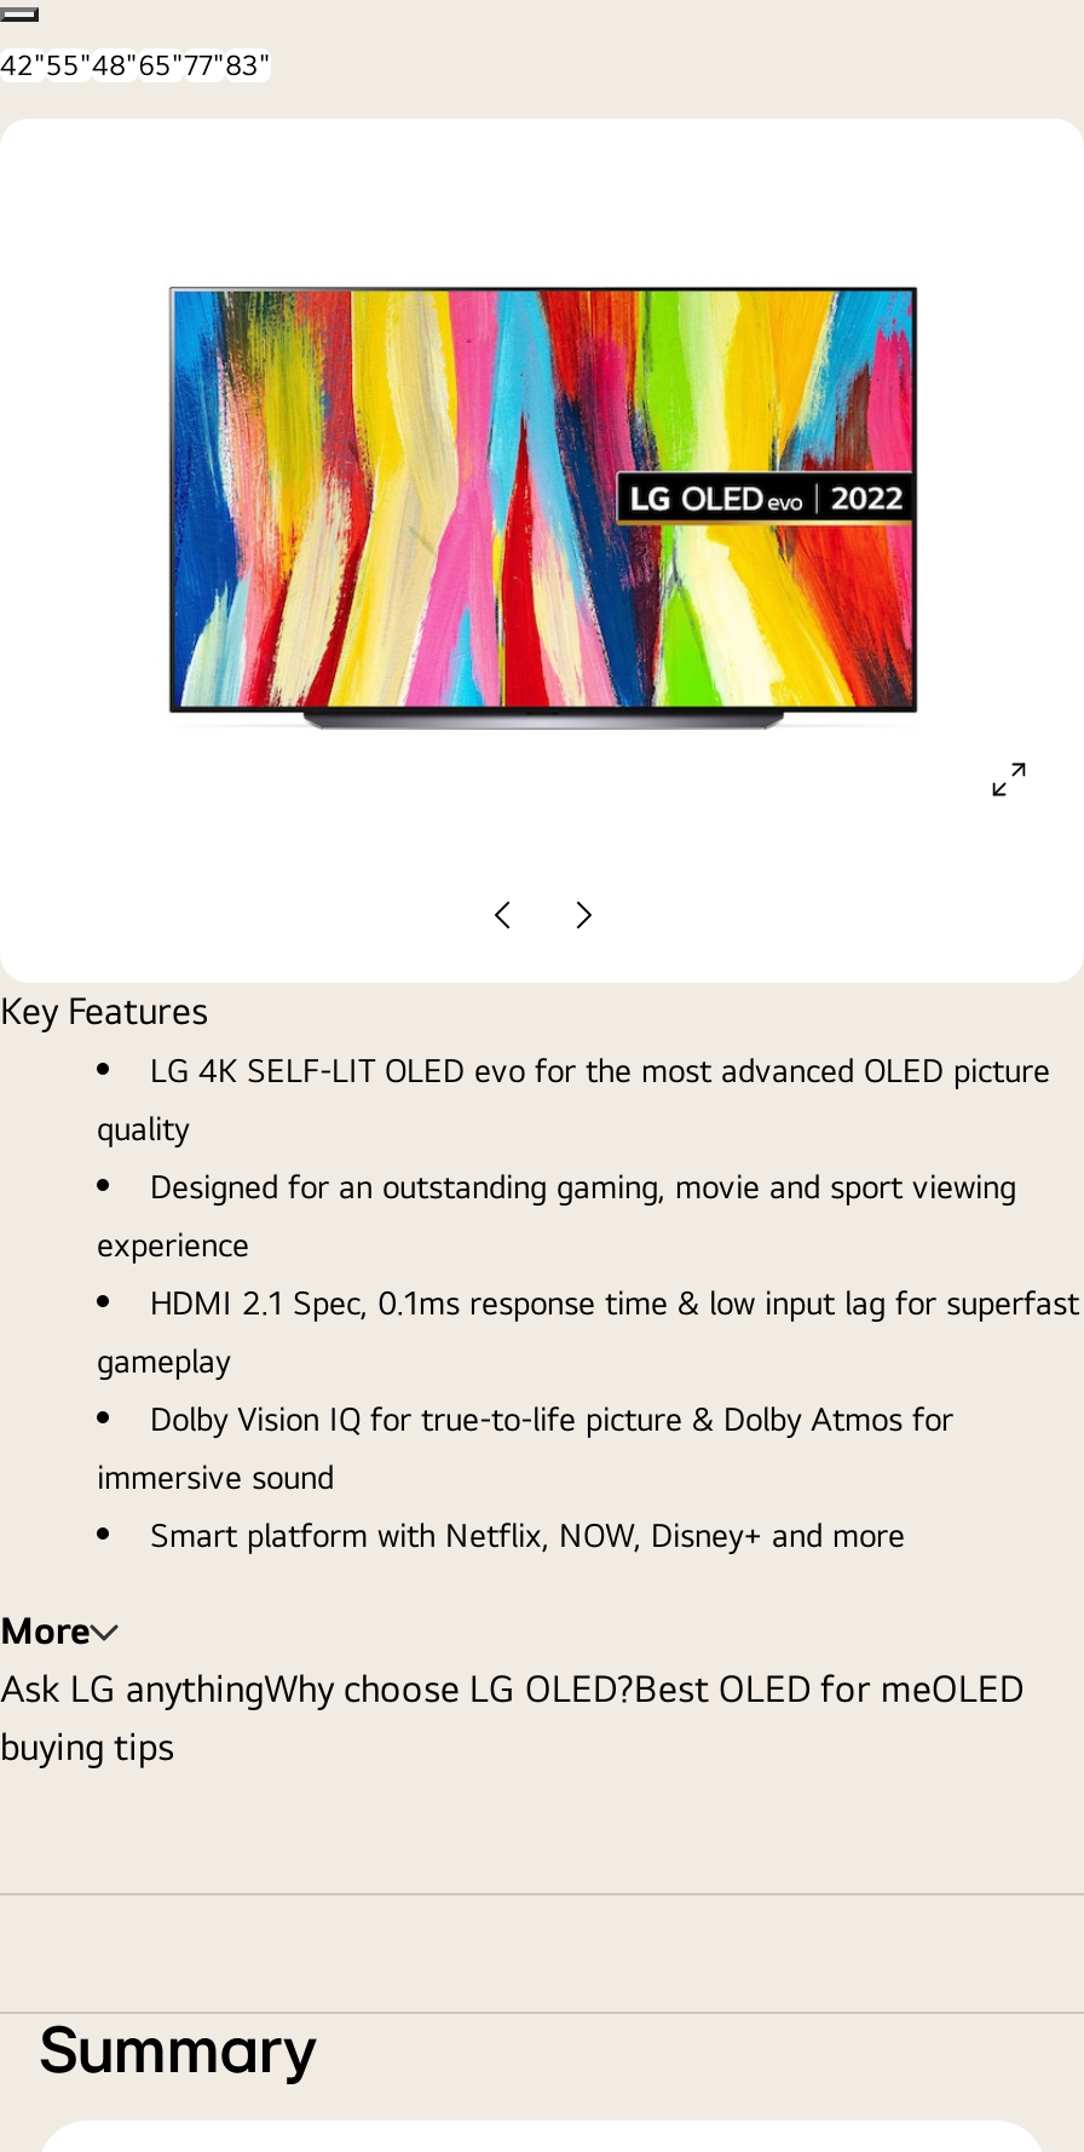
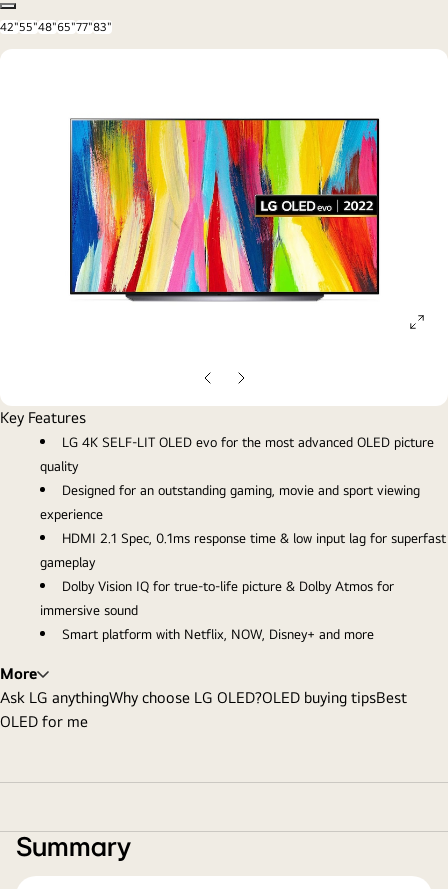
- Ask LG anythingWhy choose LG OLED?Best OLED for meOLED
- buying tips
+ Ask LG anythingWhy choose LG OLED?OLED buying tipsBest
+ OLED for me
